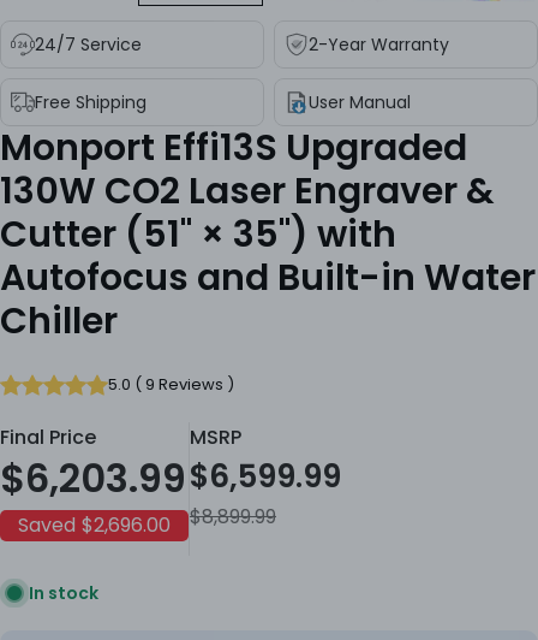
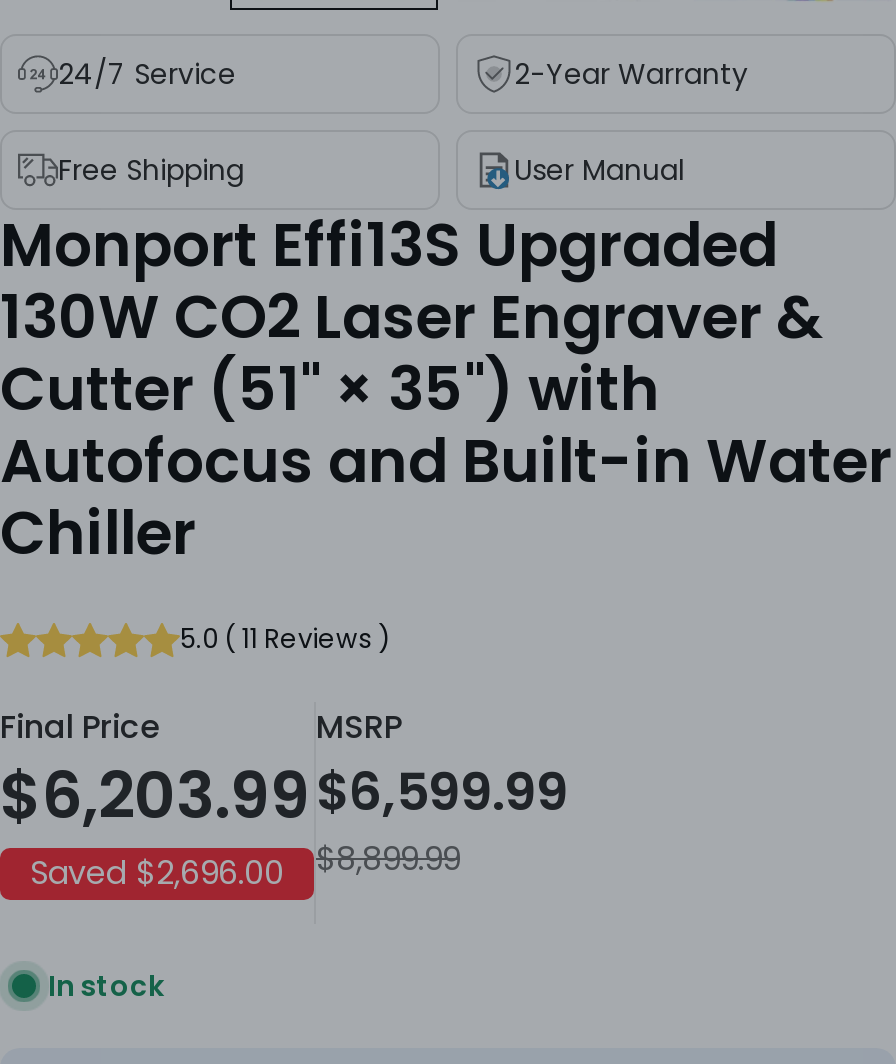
- 5.0 ( 9 Reviews )
+ 5.0 ( 11 Reviews )
